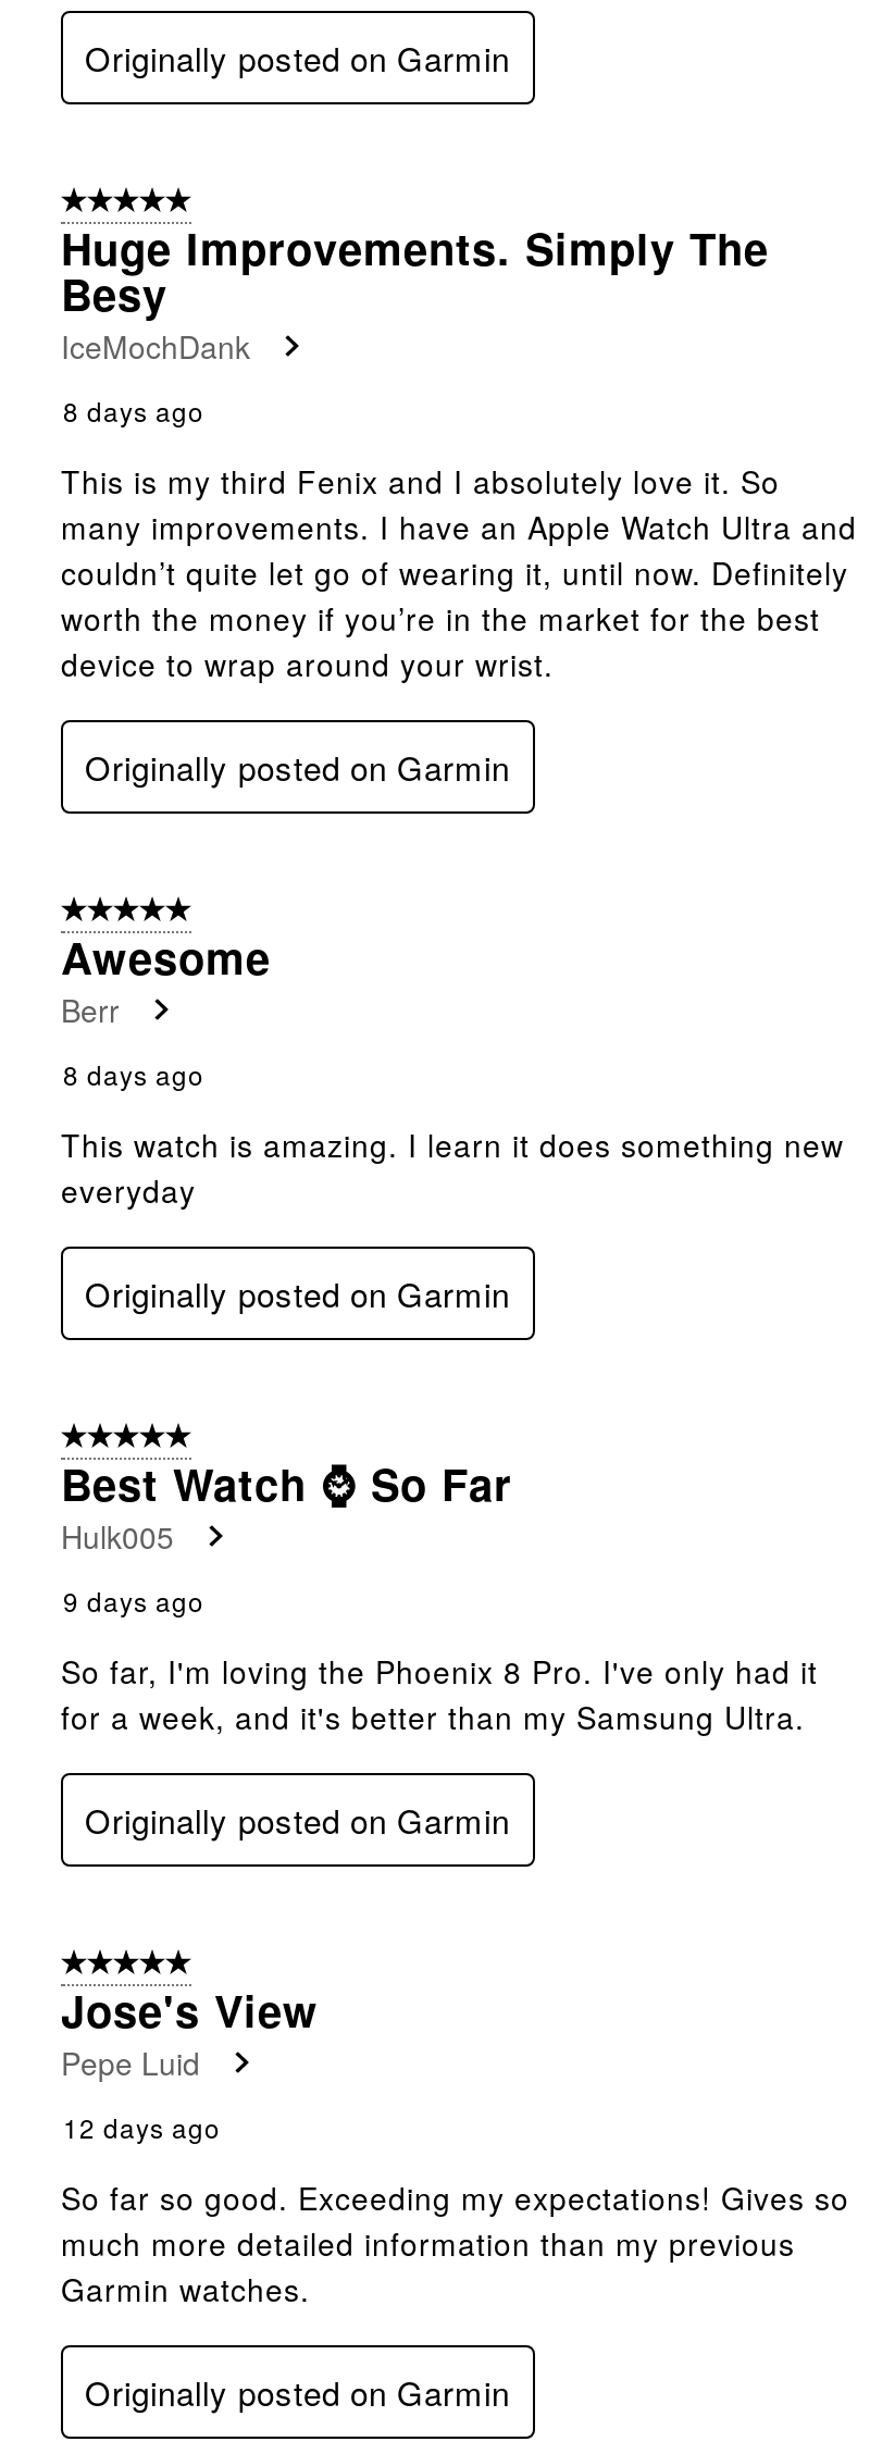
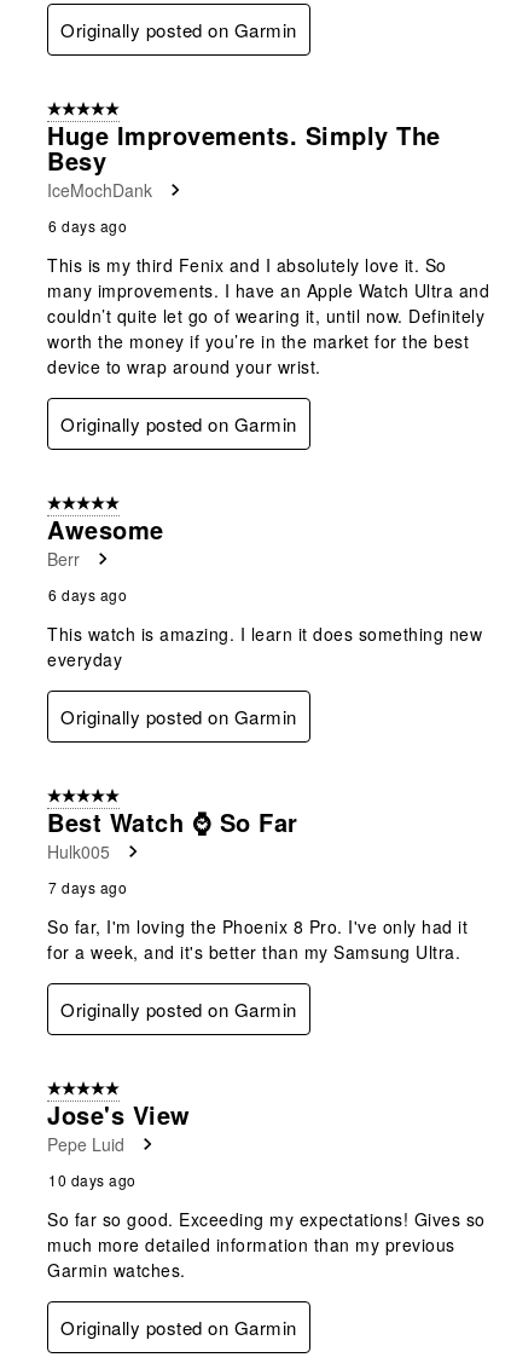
- 8 days ago
+ 6 days ago

- 8 days ago
+ 6 days ago

- 9 days ago
+ 7 days ago

- 12 days ago
+ 10 days ago
